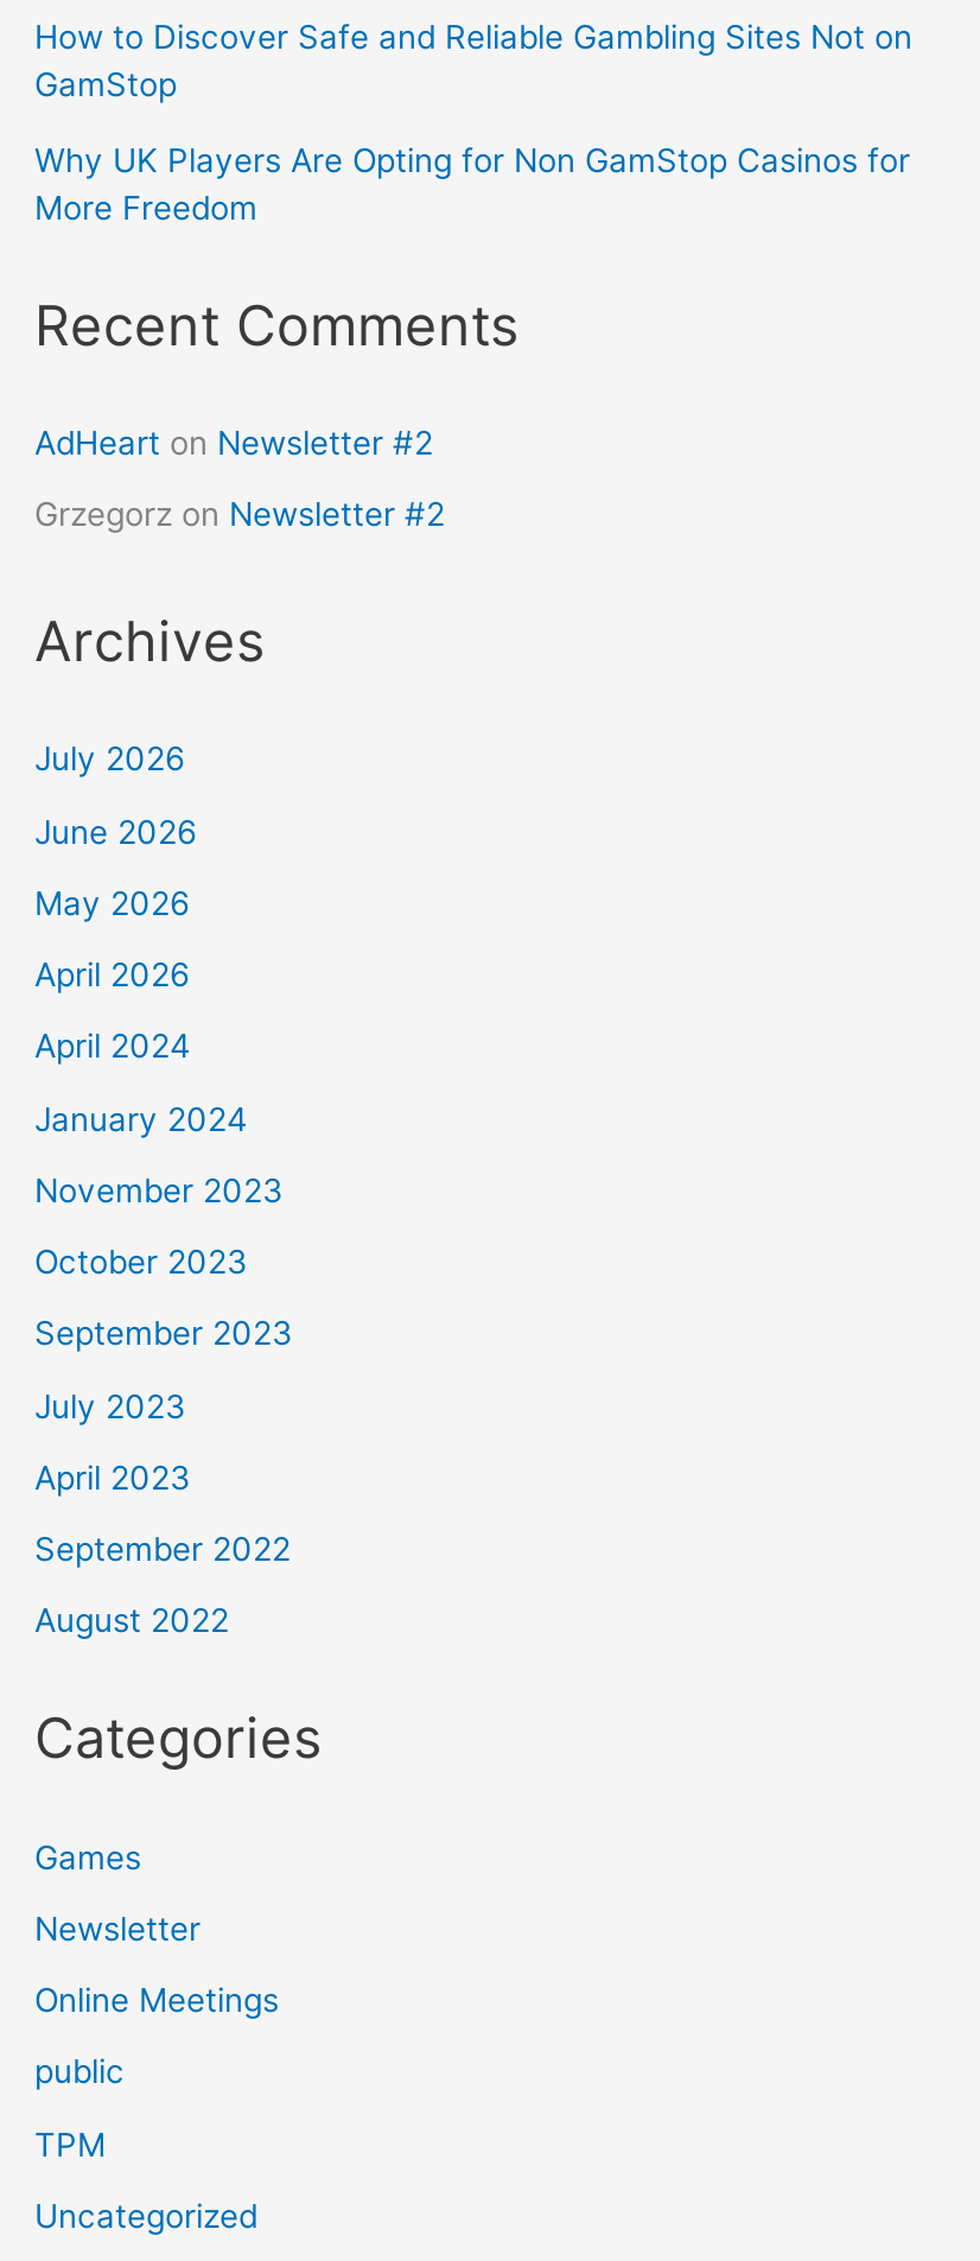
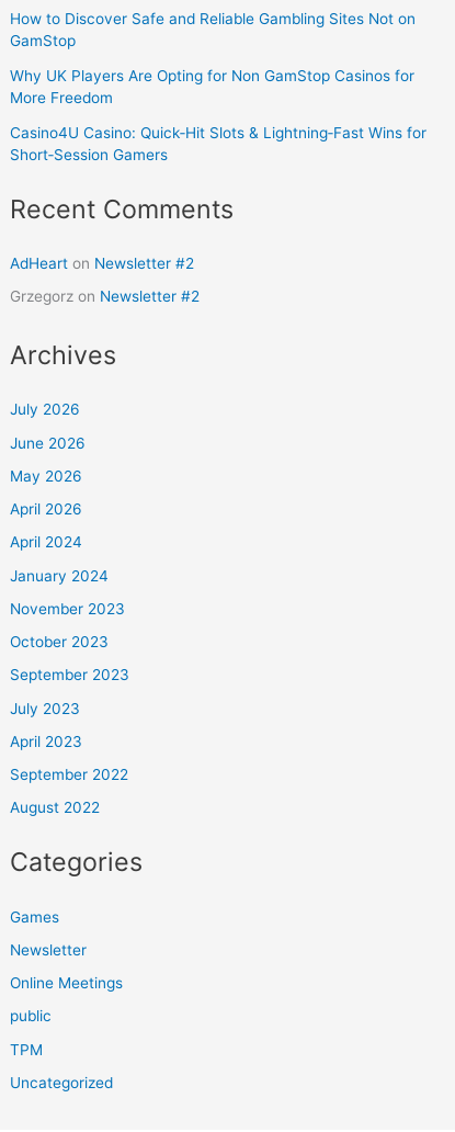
+ Casino4U Casino: Quick‑Hit Slots & Lightning‑Fast Wins for
+ Short‑Session Gamers
